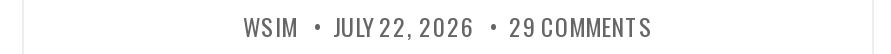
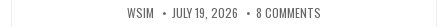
- JULY 22, 2026
- 29 COMMENTS
+ JULY 19, 2026
+ 8 COMMENTS
